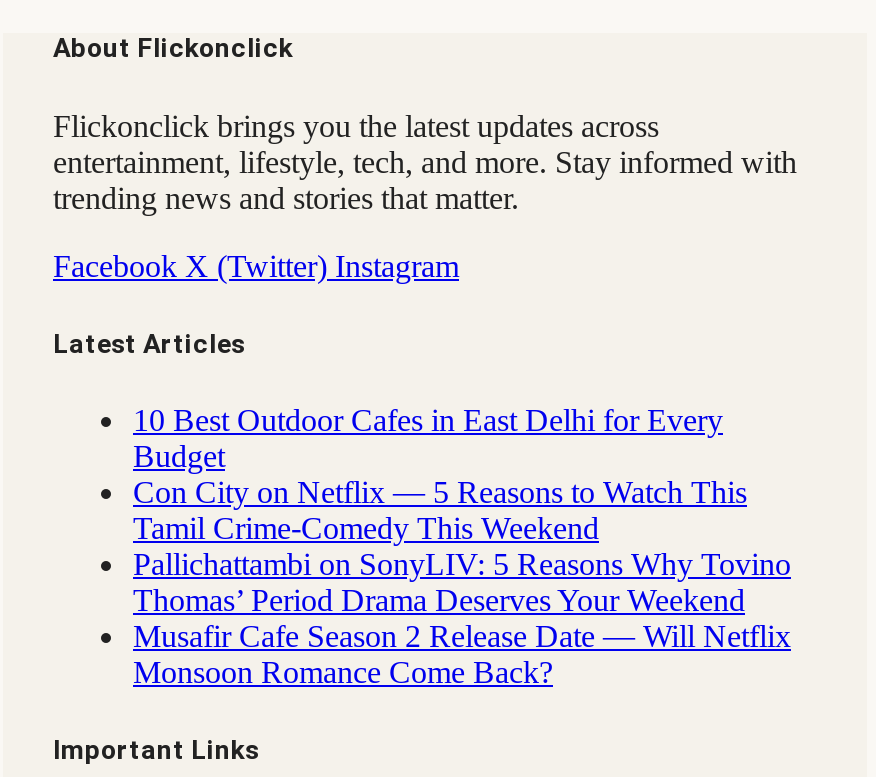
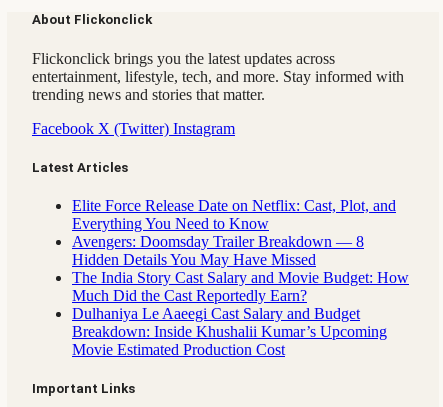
- 10 Best Outdoor Cafes in East Delhi for Every
- Budget
- Con City on Netflix — 5 Reasons to Watch This
- Tamil Crime-Comedy This Weekend
- Pallichattambi on SonyLIV: 5 Reasons Why Tovino
- Thomas’ Period Drama Deserves Your Weekend
- Musafir Cafe Season 2 Release Date — Will Netflix
- Monsoon Romance Come Back?
+ Elite Force Release Date on Netflix: Cast, Plot, and
+ Everything You Need to Know
+ Avengers: Doomsday Trailer Breakdown — 8
+ Hidden Details You May Have Missed
+ The India Story Cast Salary and Movie Budget: How
+ Much Did the Cast Reportedly Earn?
+ Dulhaniya Le Aaeegi Cast Salary and Budget
+ Breakdown: Inside Khushalii Kumar’s Upcoming
+ Movie Estimated Production Cost
